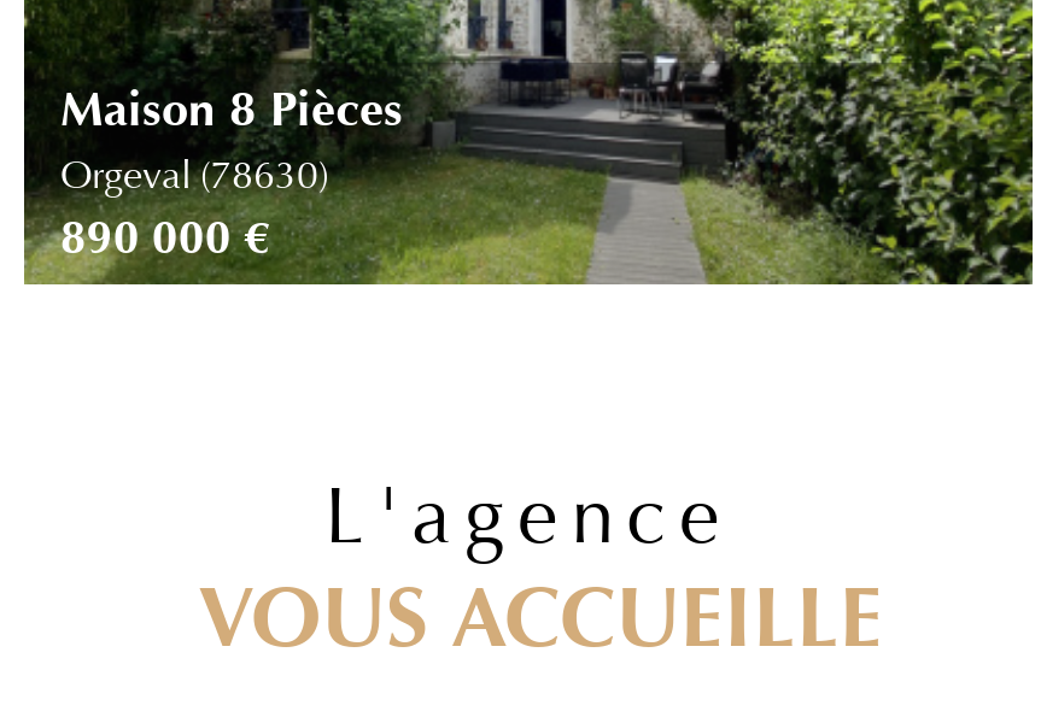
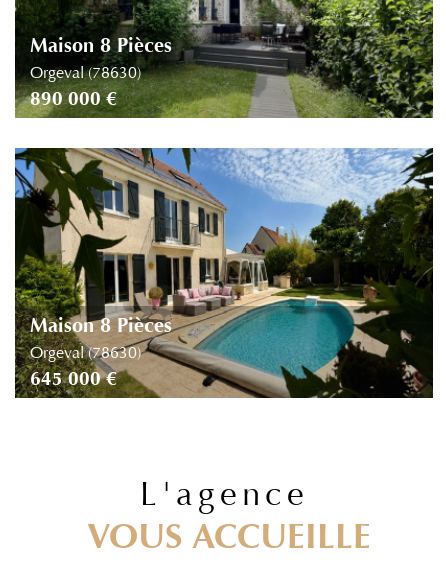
+ [image]
+ Maison 8 Pièces
+ Orgeval (78630)
+ 645 000 €
